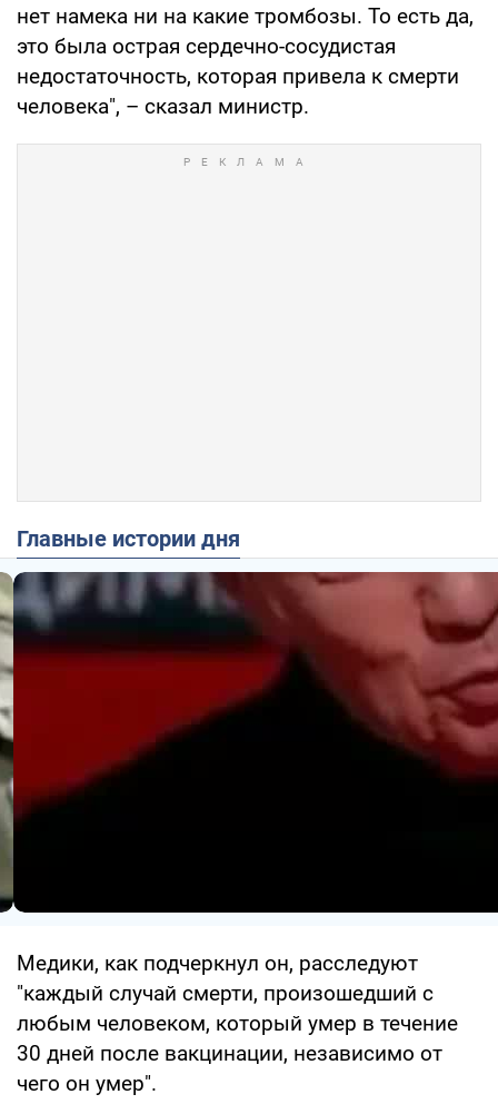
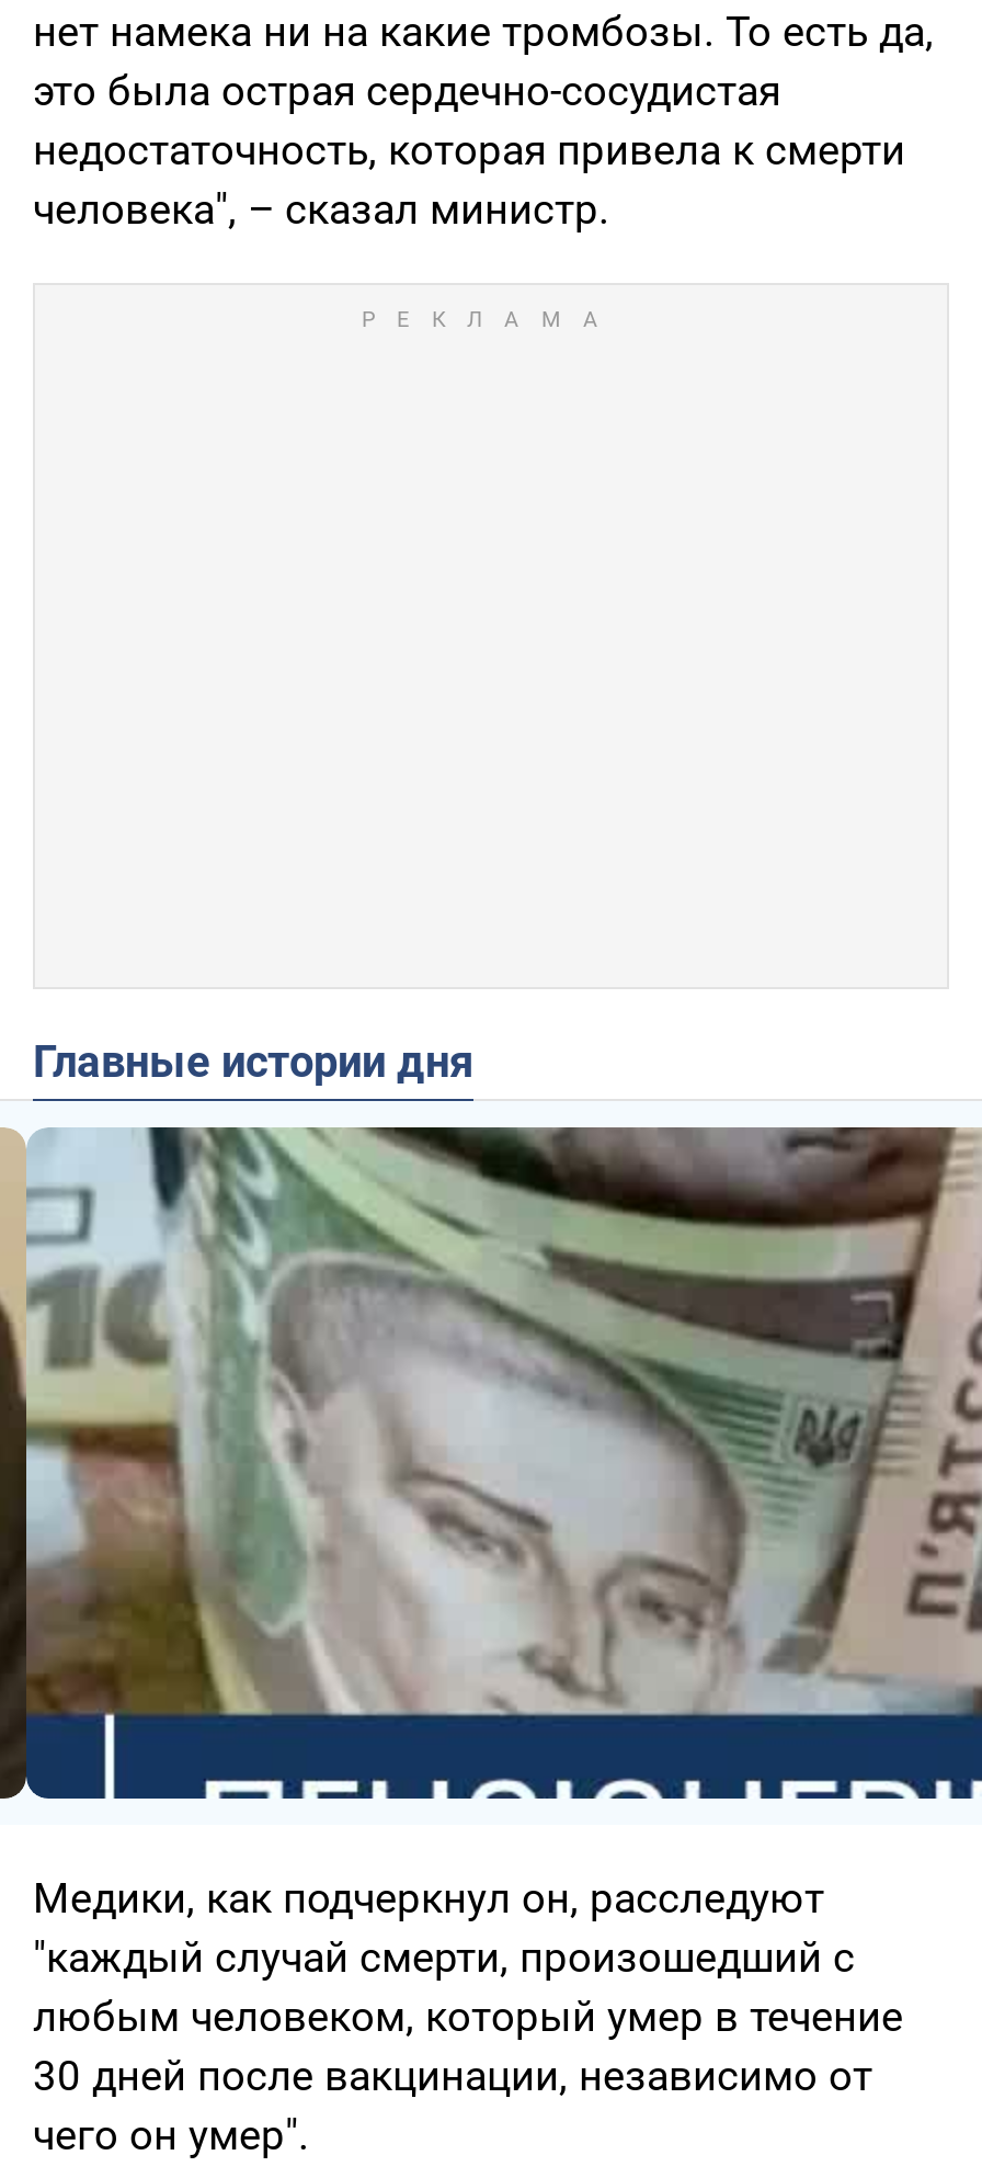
- [image]
+ [image]
